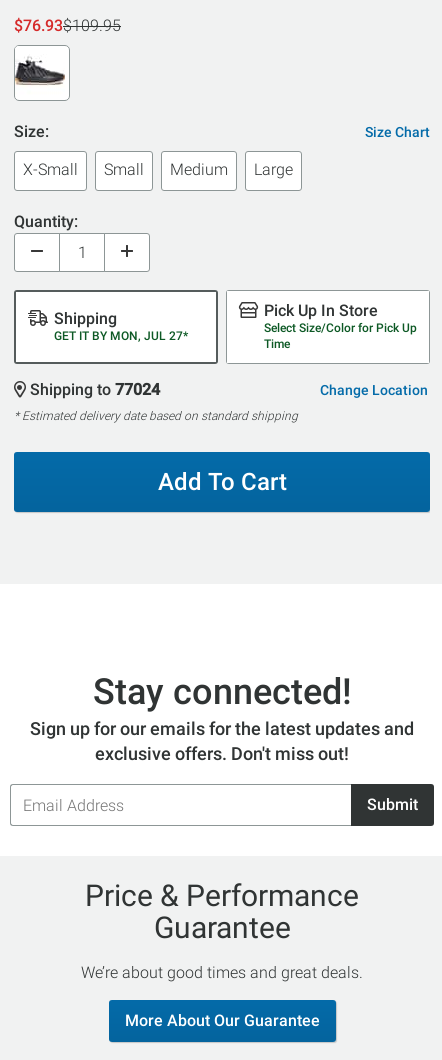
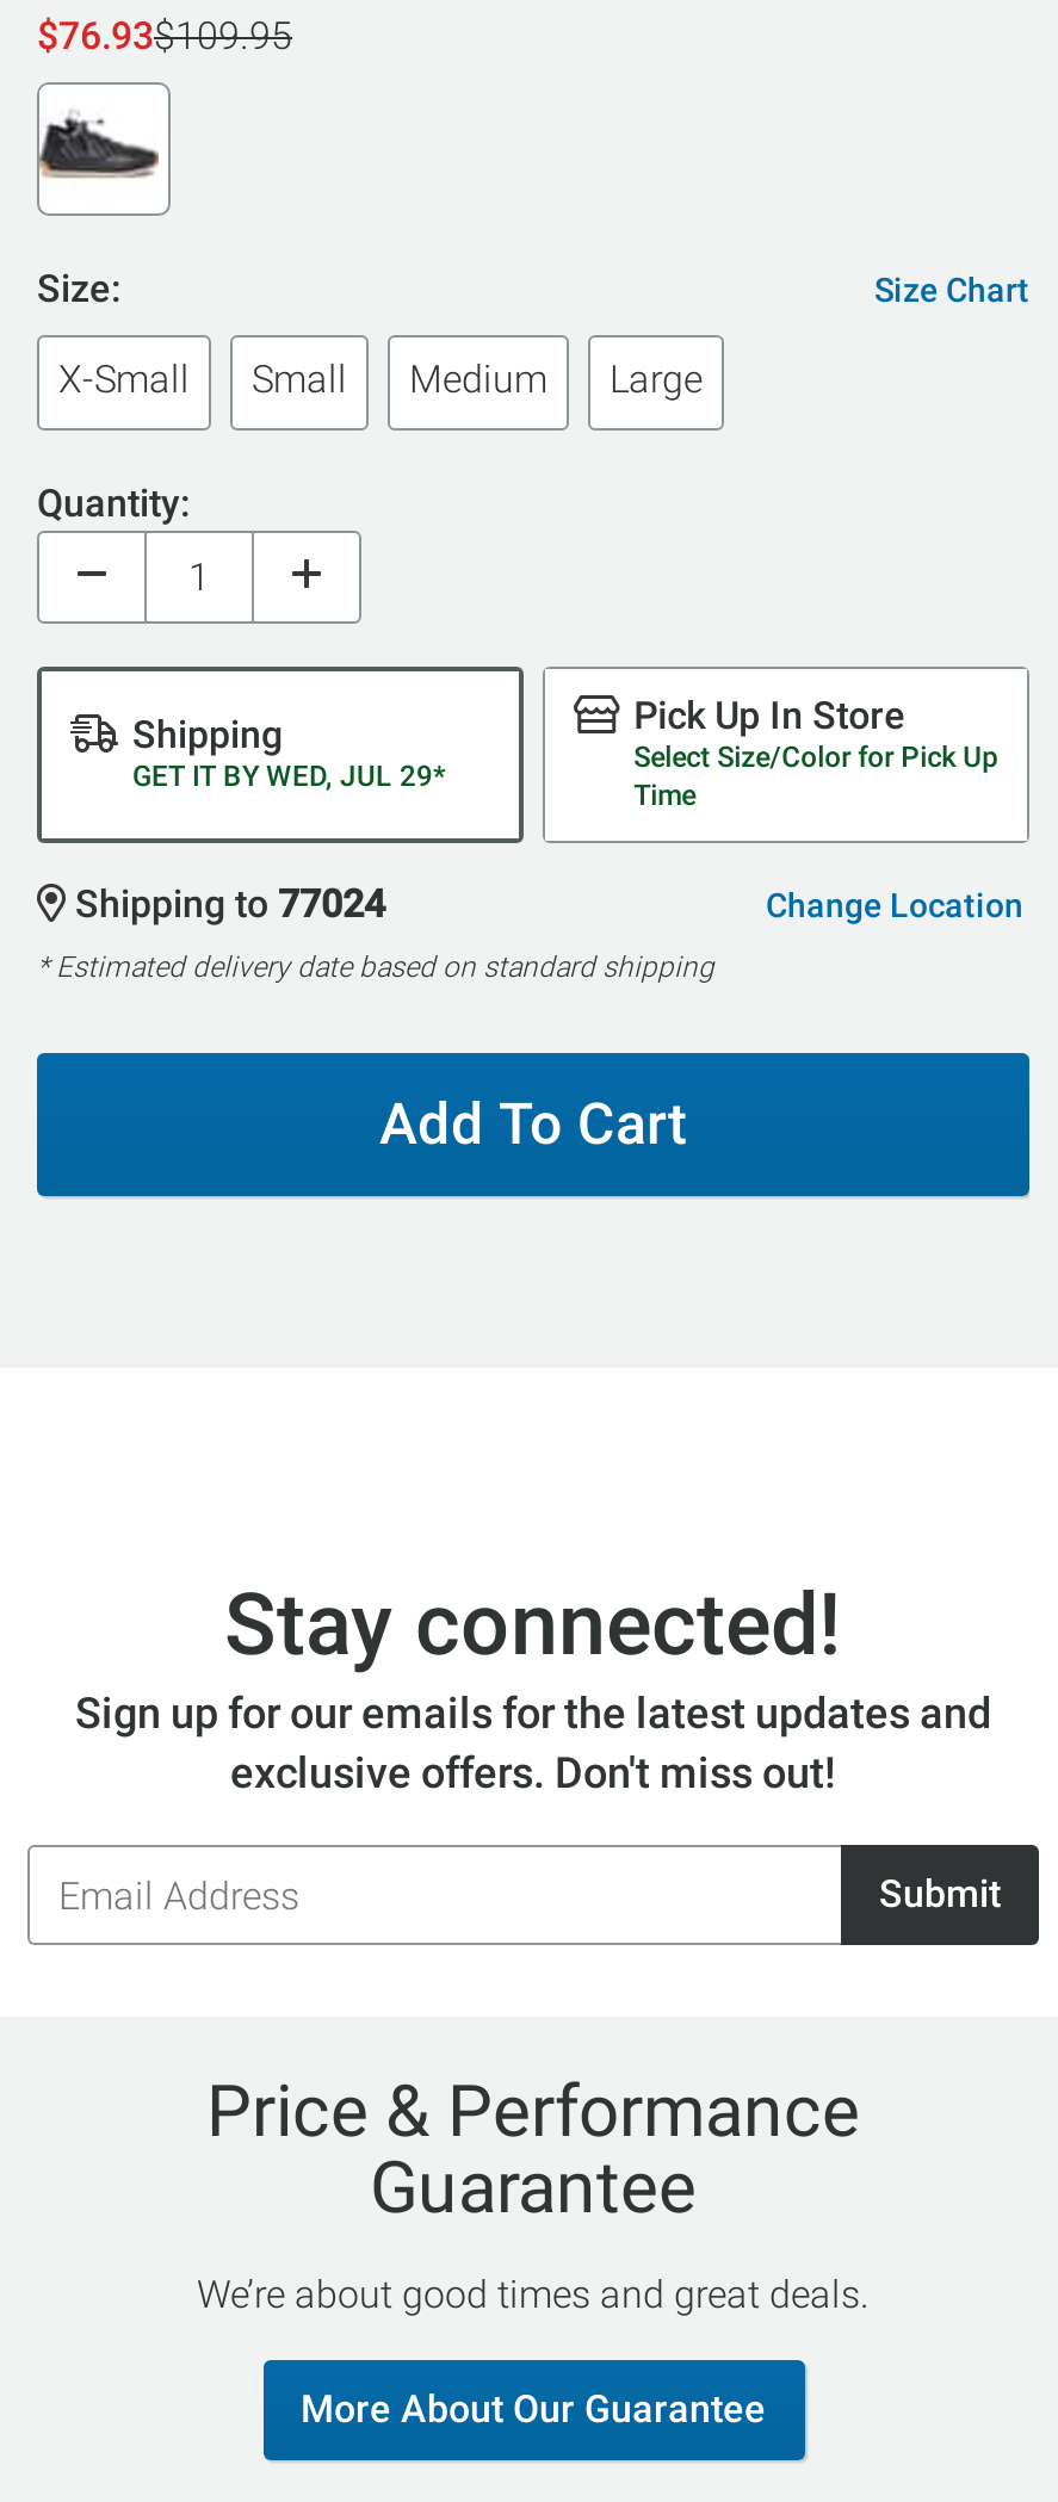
- GET IT BY MON, JUL 27*
+ GET IT BY WED, JUL 29*
